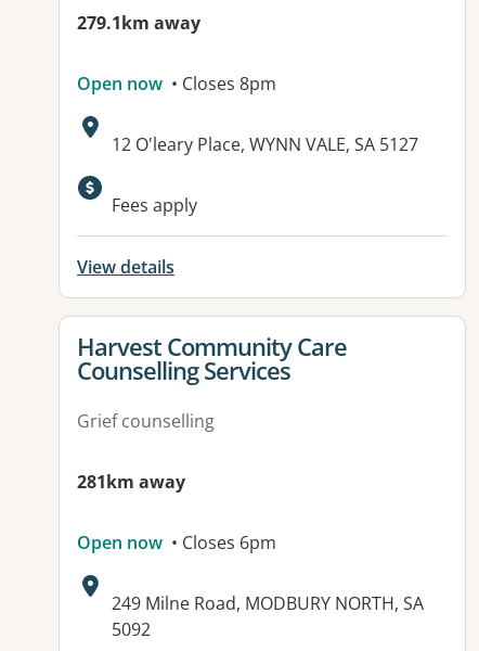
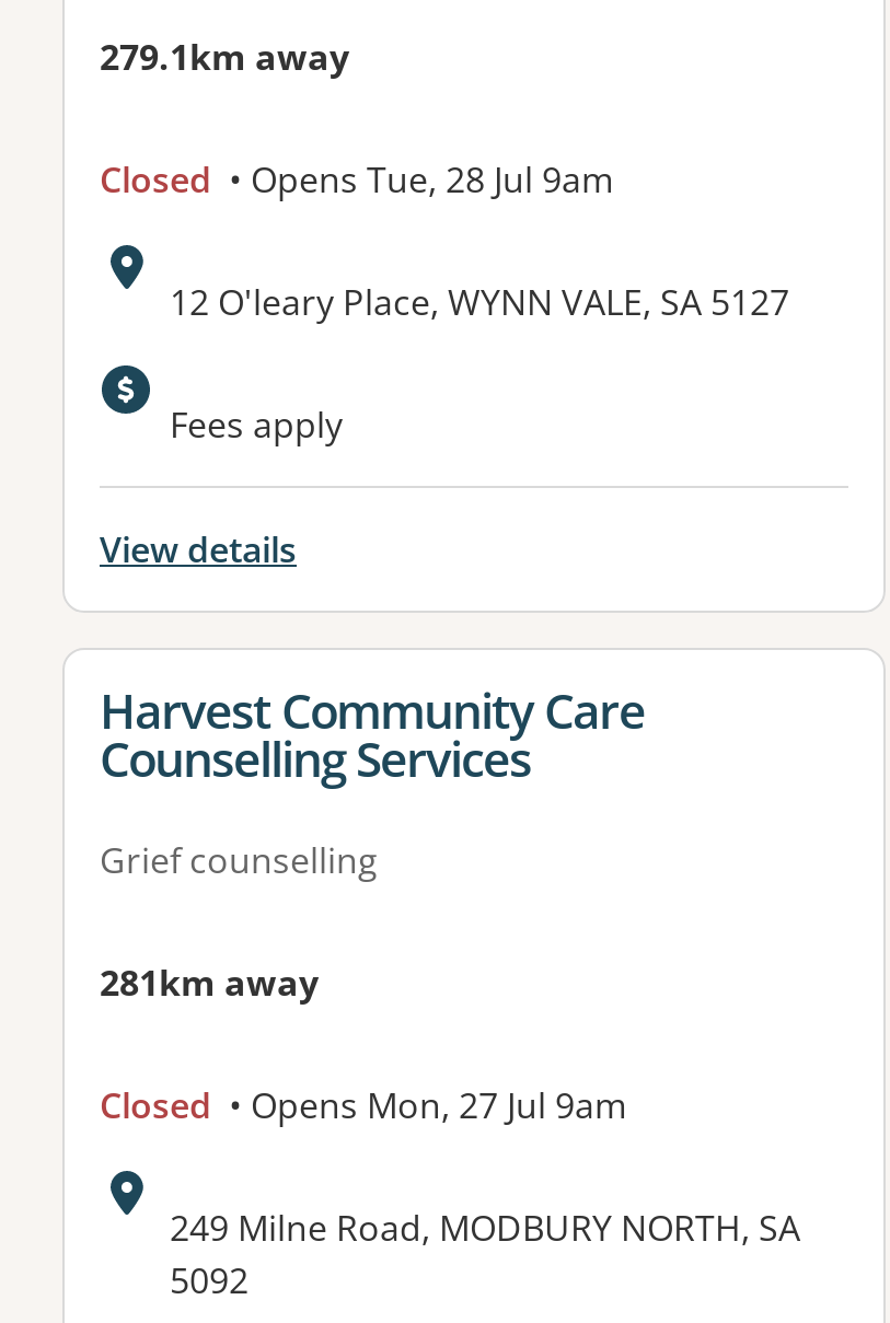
- Open now • Closes 8pm
+ Closed • Opens Tue, 28 Jul 9am

- Open now • Closes 6pm
+ Closed • Opens Mon, 27 Jul 9am
